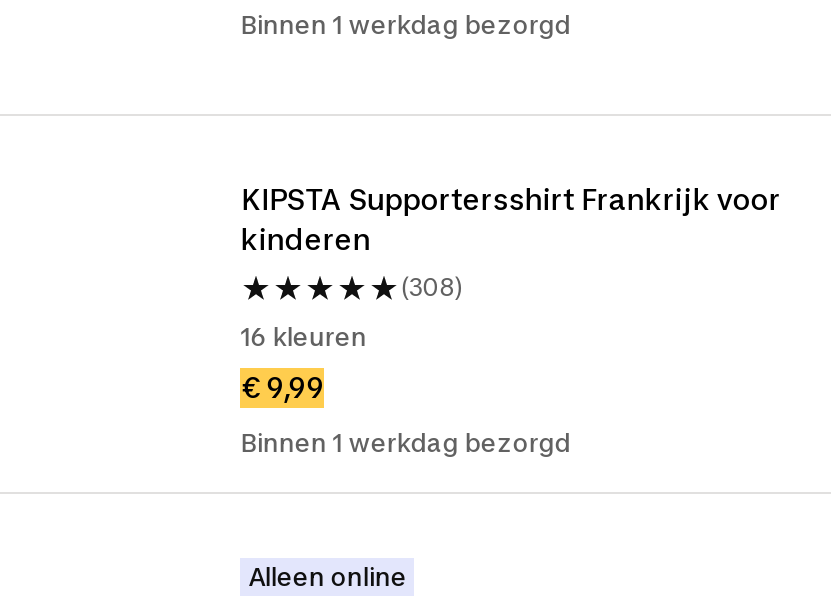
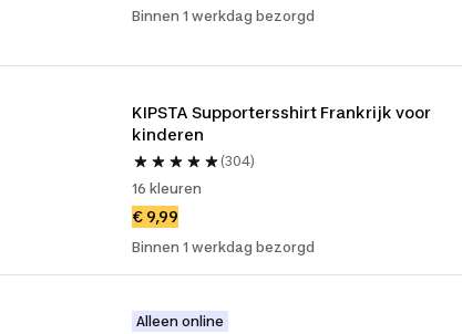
- (308)
+ (304)
